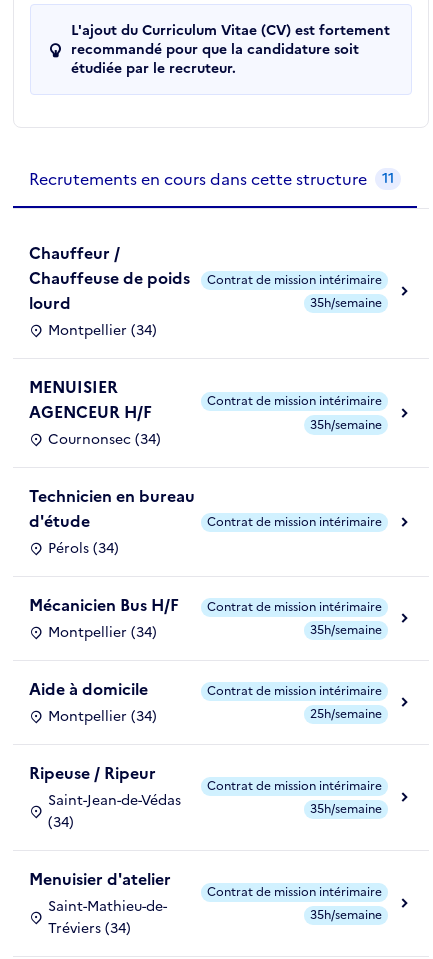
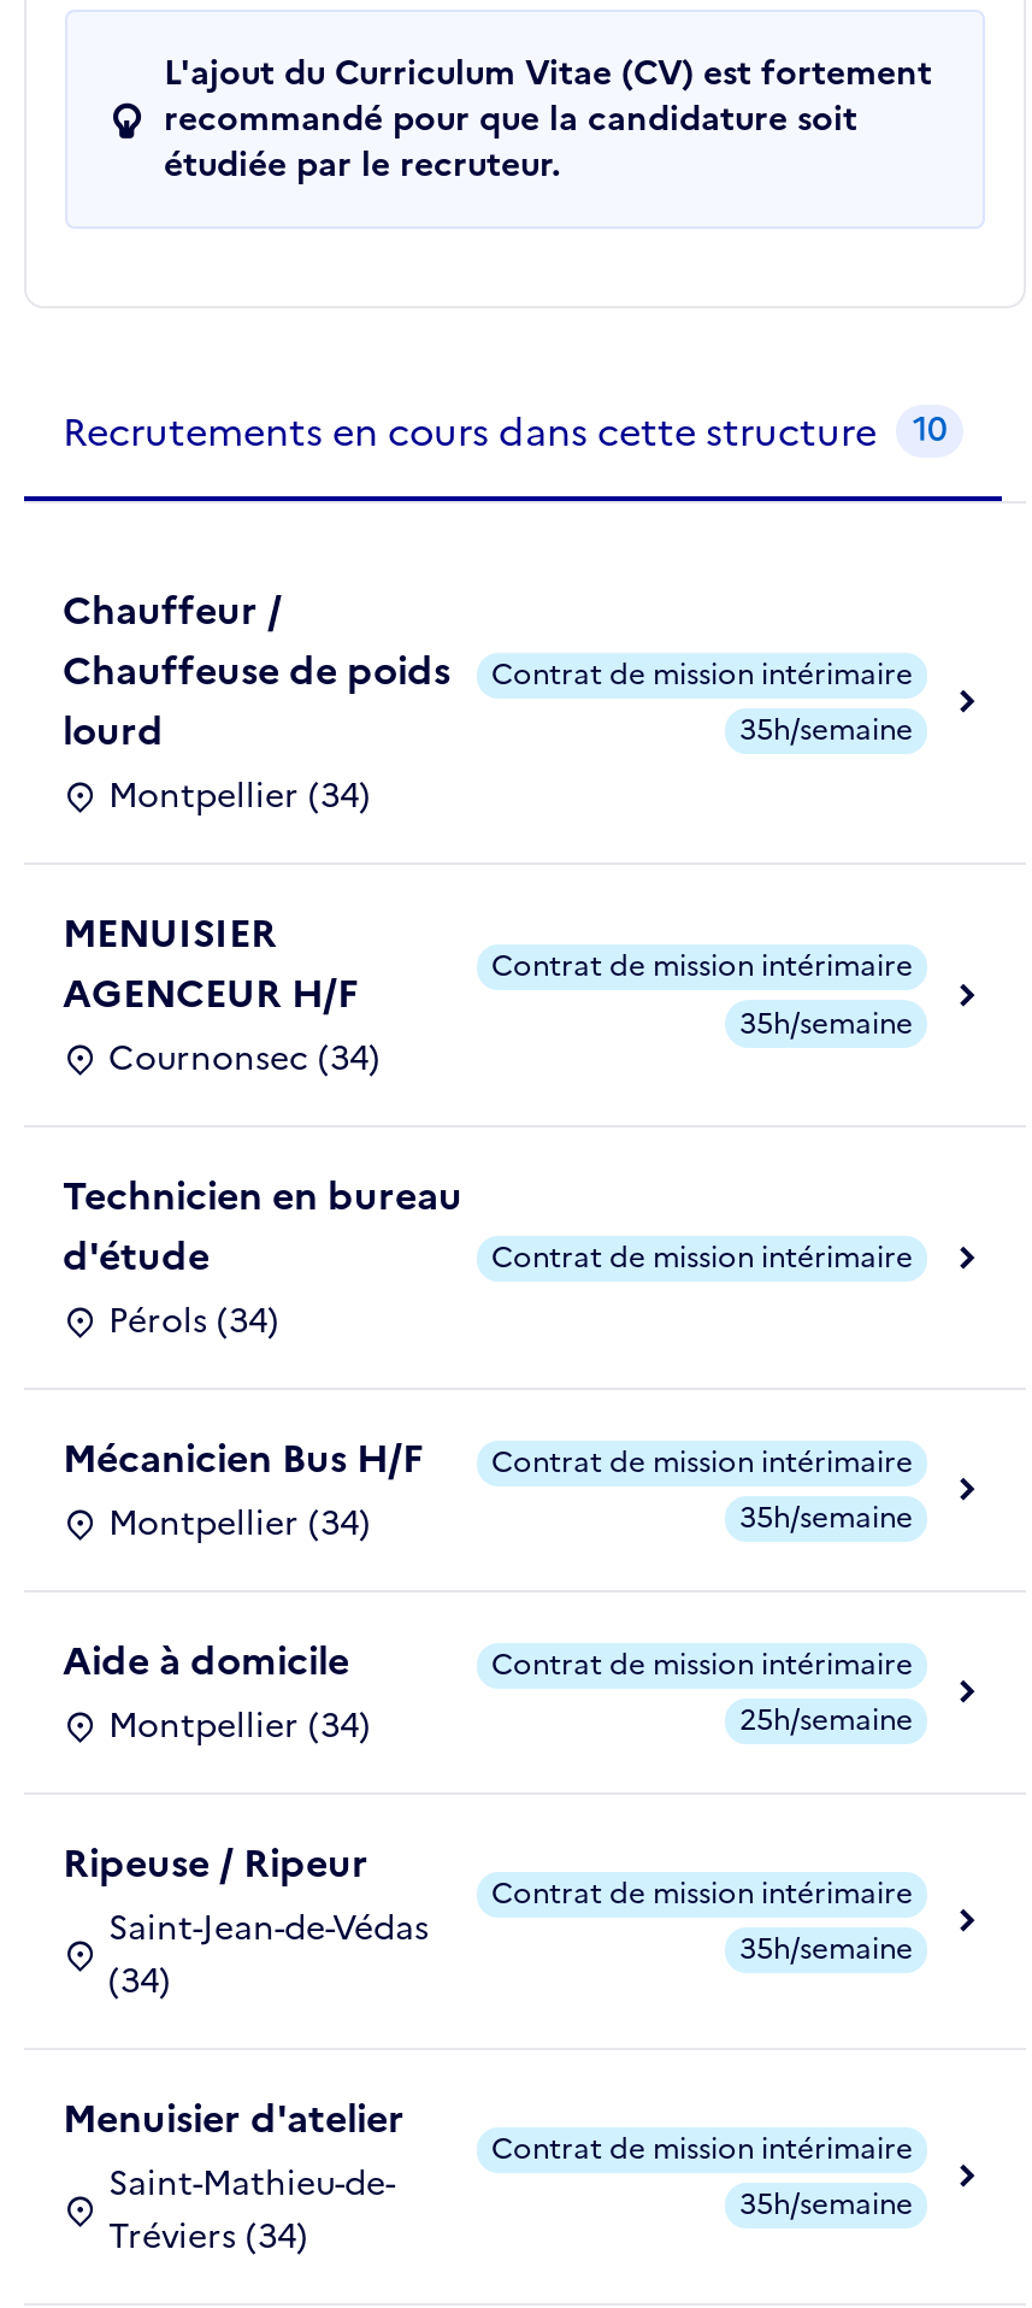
- 11
+ 10
